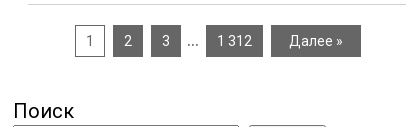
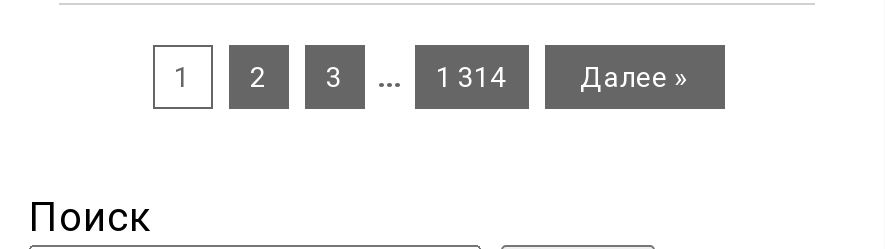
- 1 312
+ 1 314
